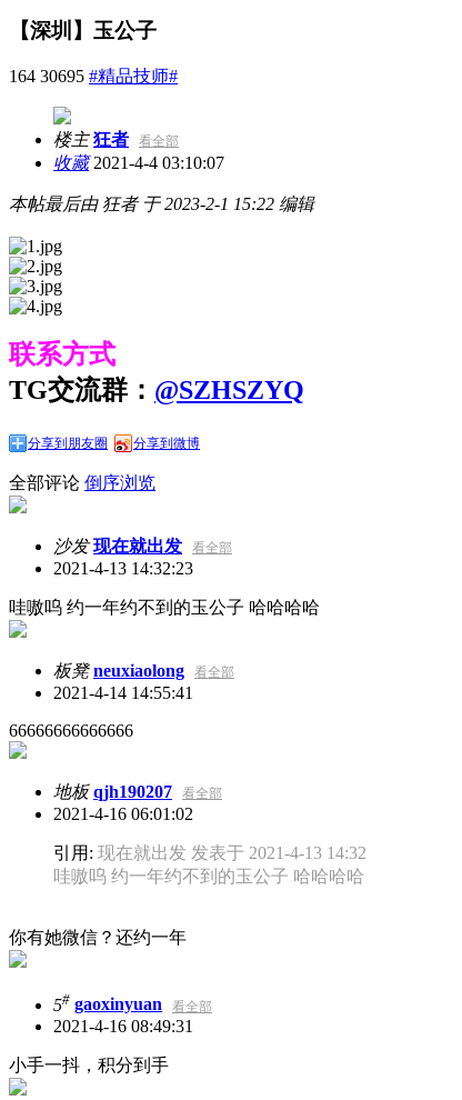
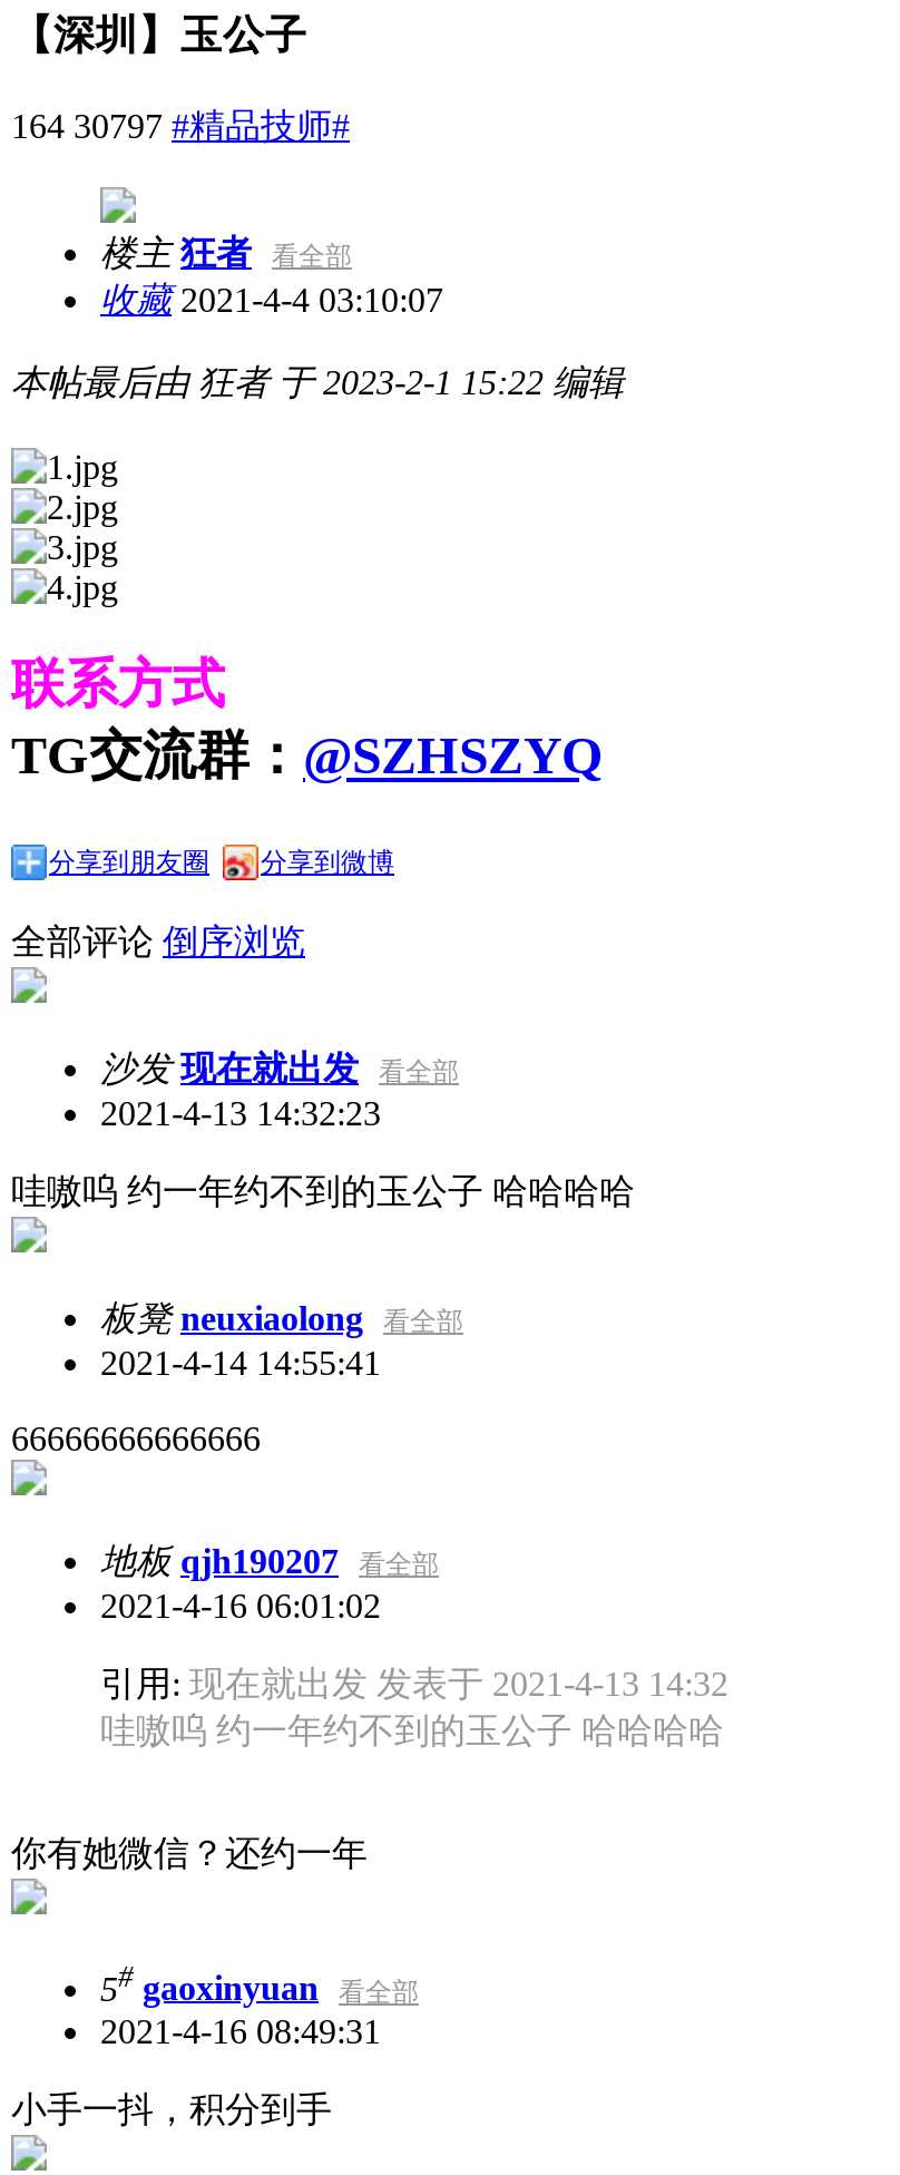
- 164 30695 #精品技师#
+ 164 30797 #精品技师#
